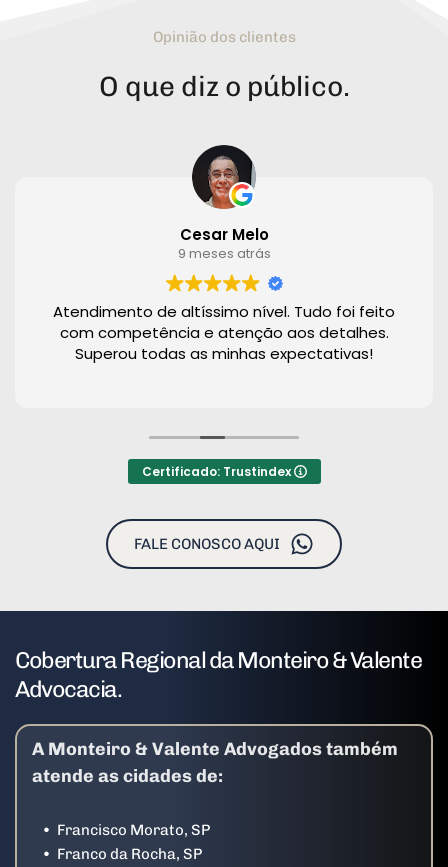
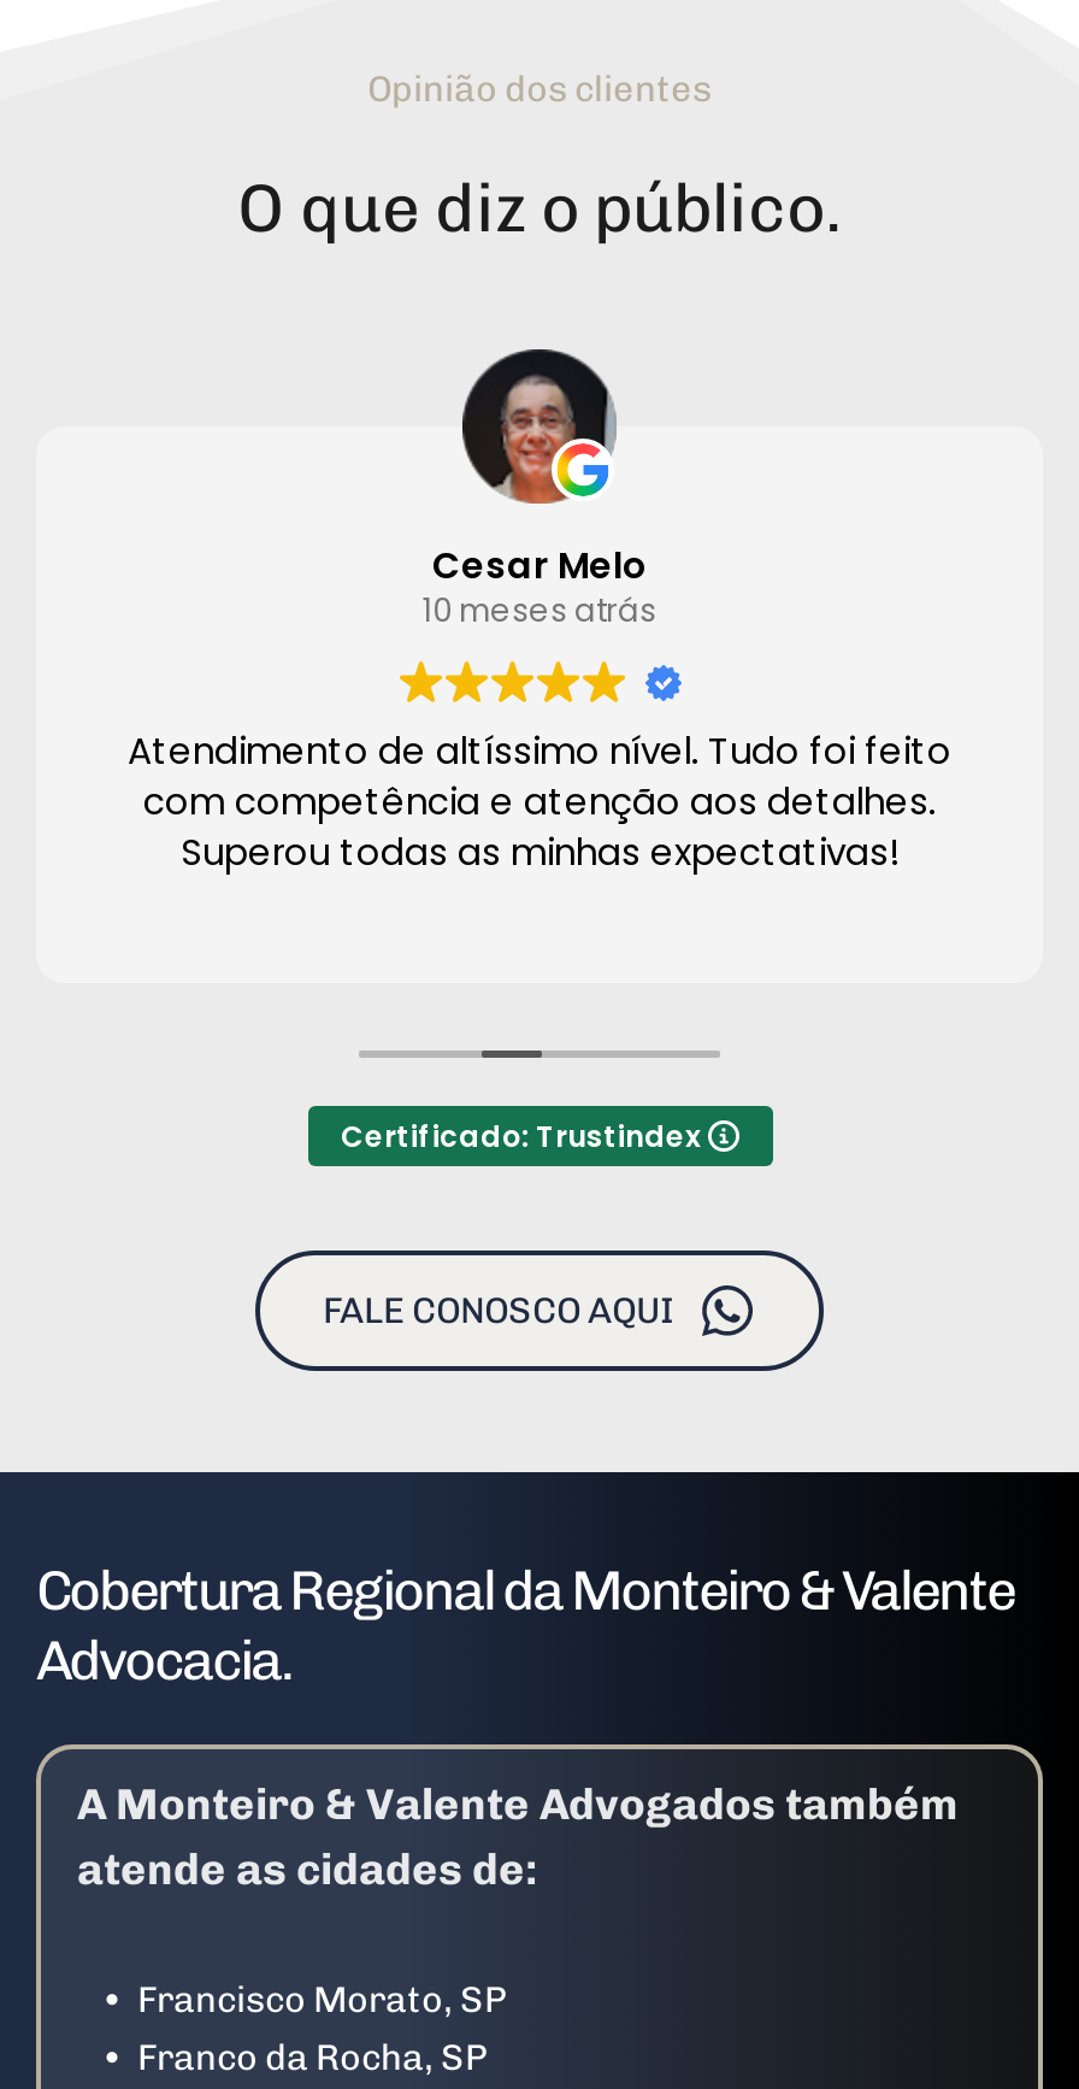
- 9 meses atrás
+ 10 meses atrás
